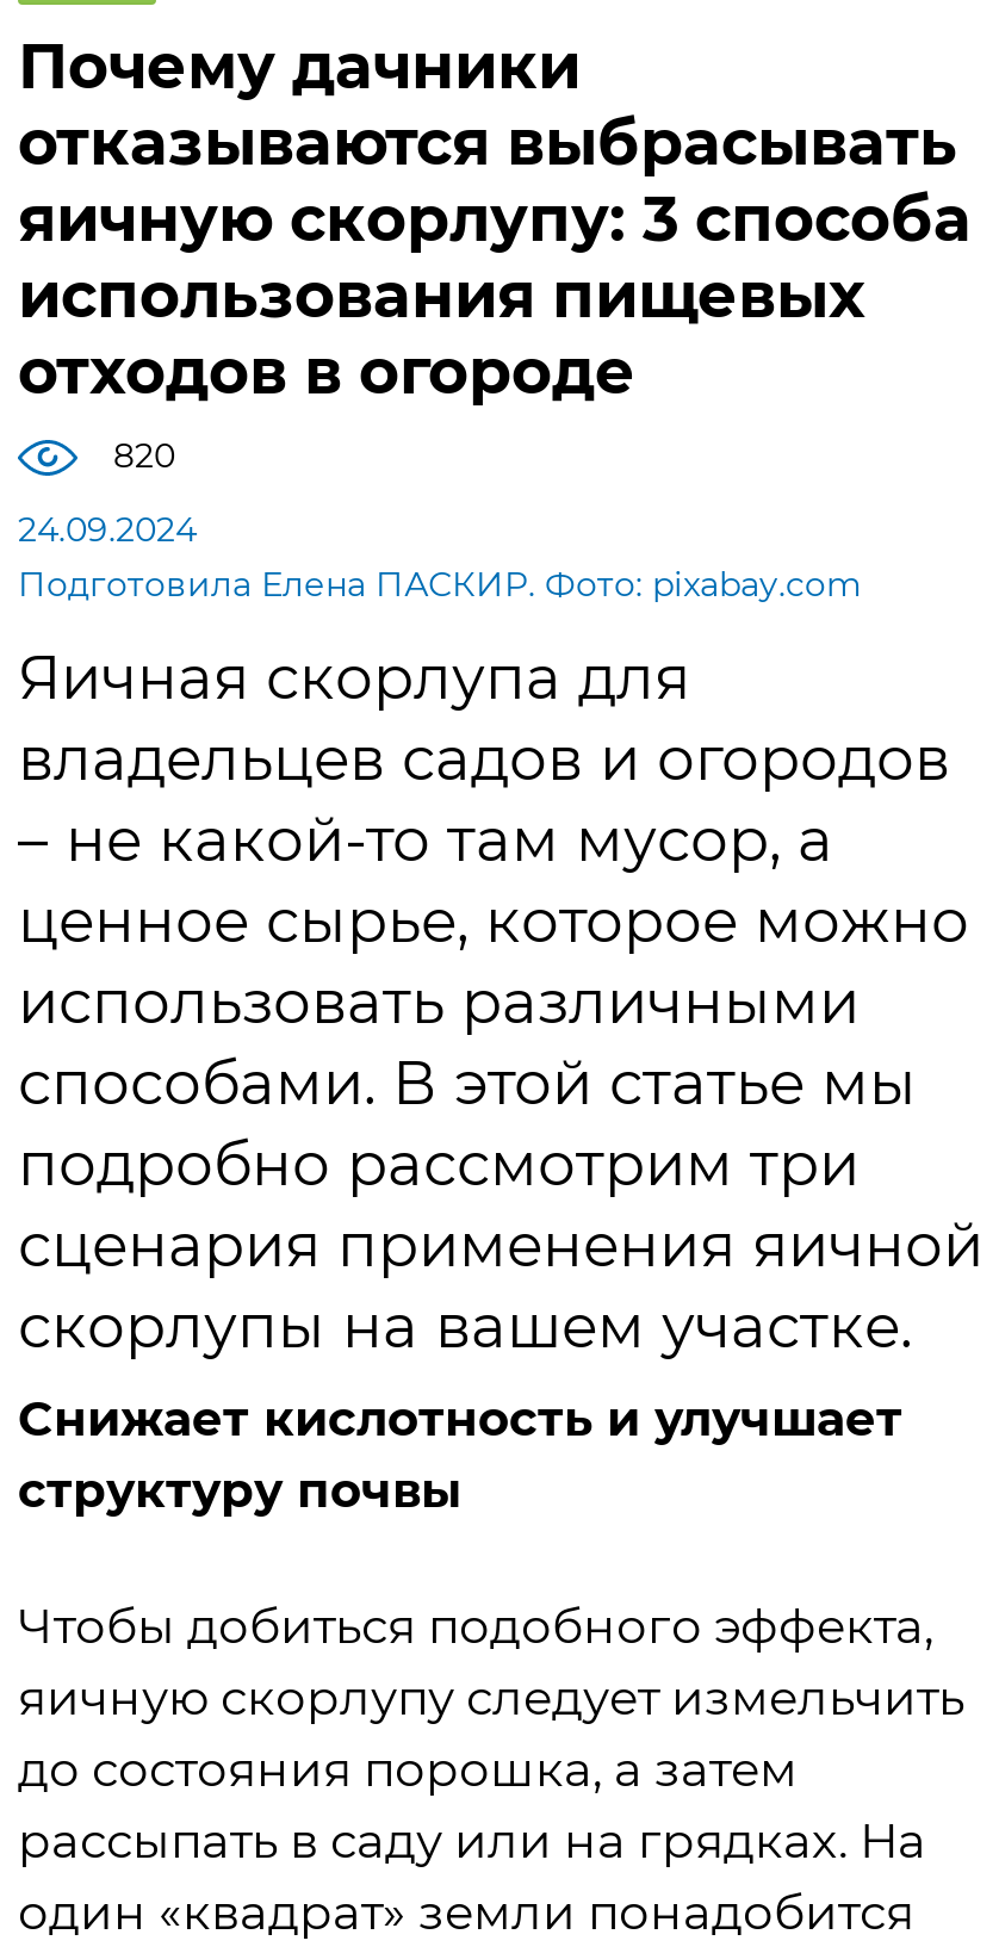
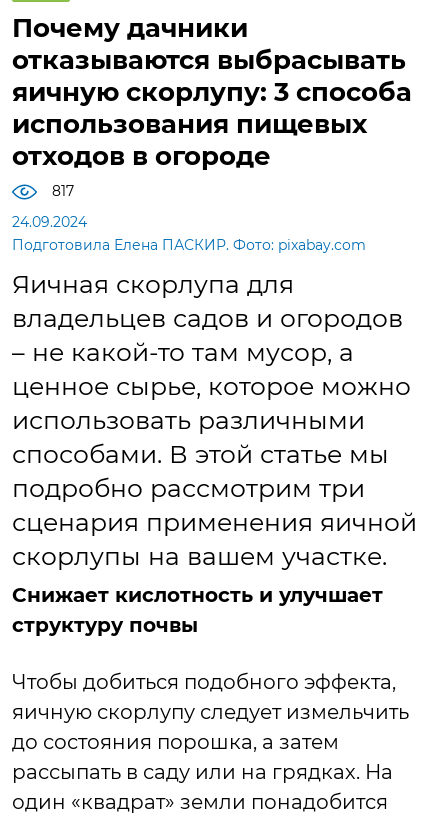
- 820
+ 817
